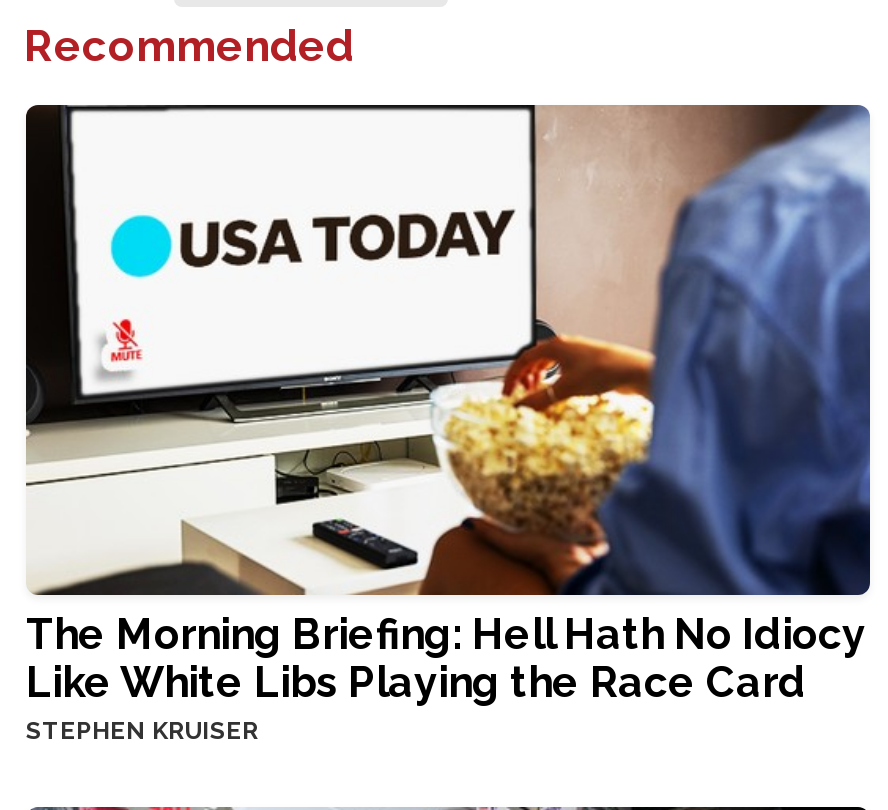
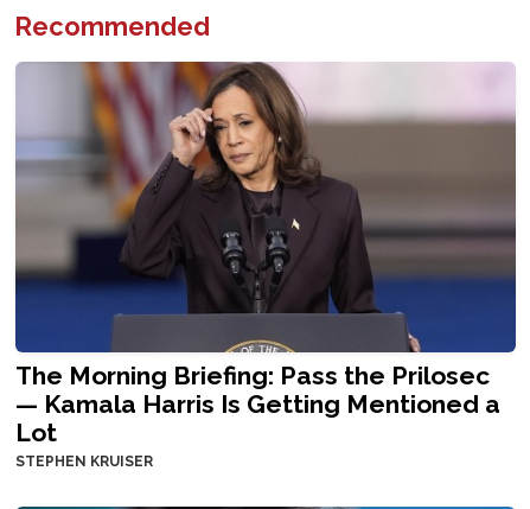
- [image]
- The Morning Briefing: Hell Hath No Idiocy
- Like White Libs Playing the Race Card
+ [image]
+ The Morning Briefing: Pass the Prilosec
+ — Kamala Harris Is Getting Mentioned a
+ Lot
